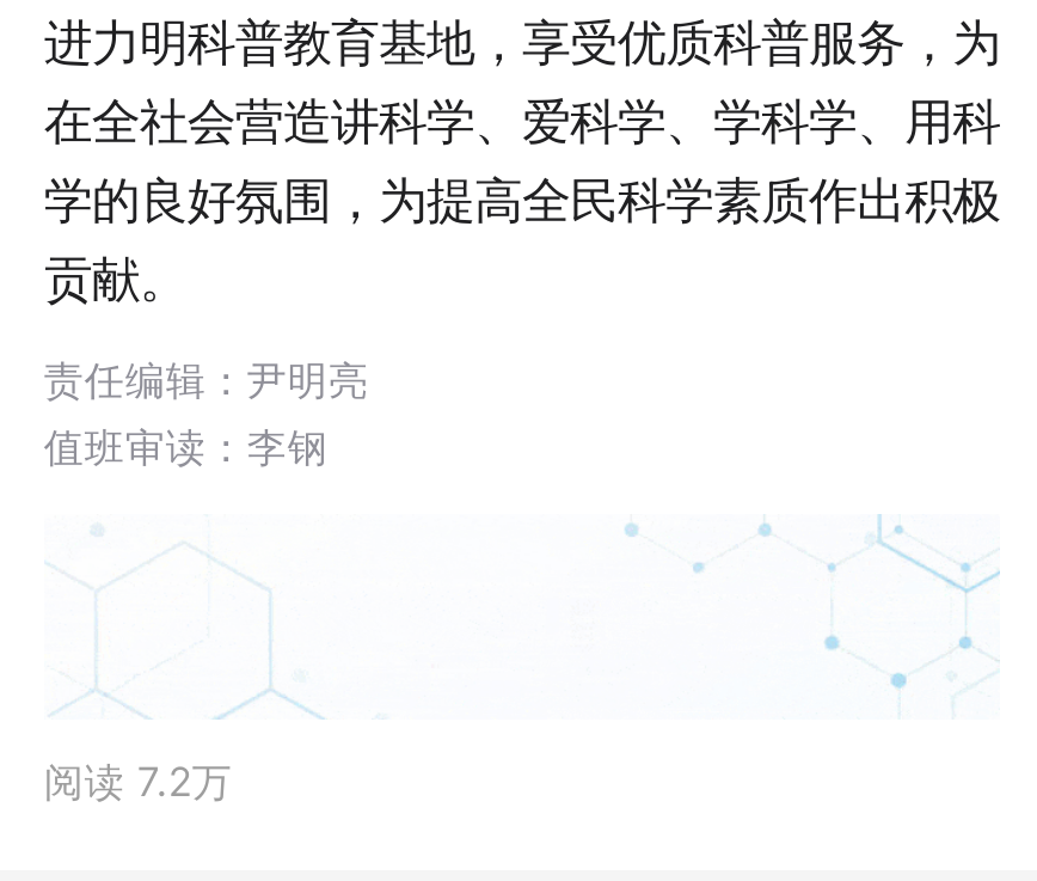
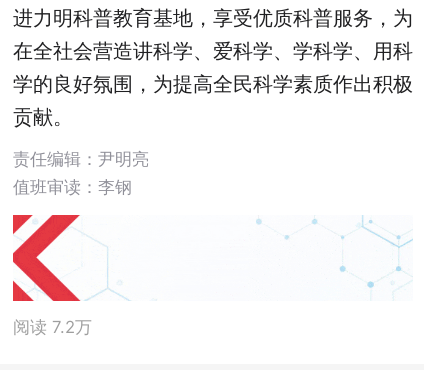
+ [image]
